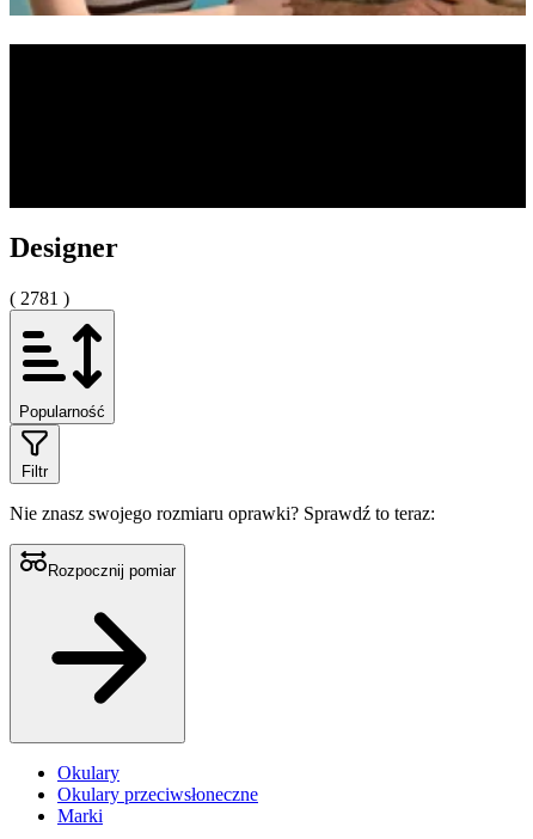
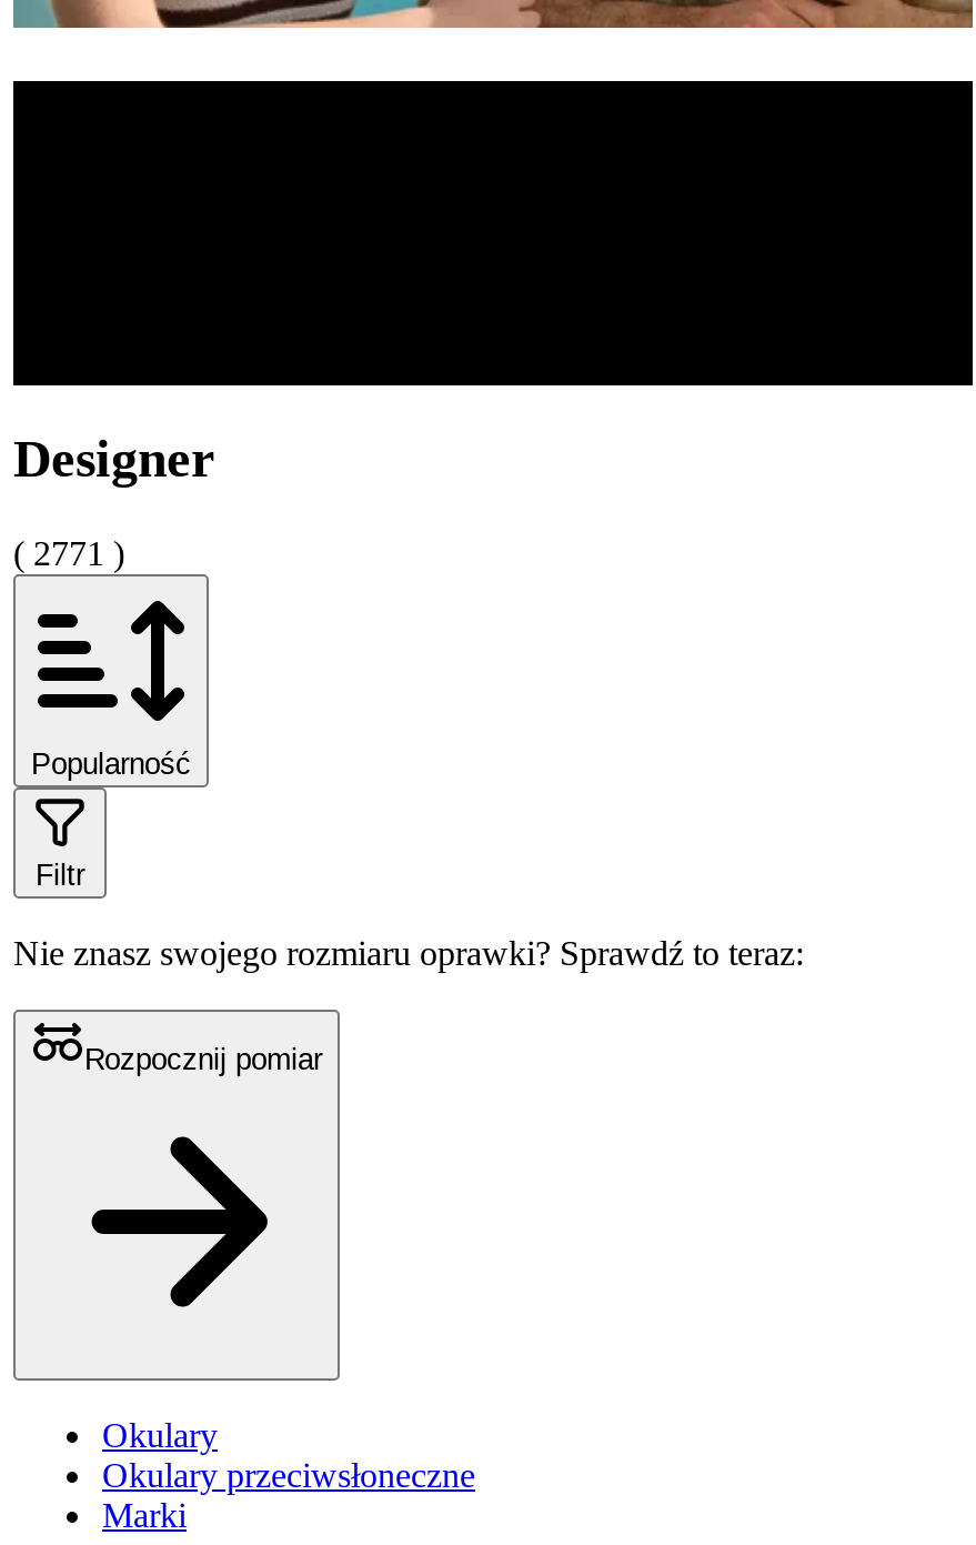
- ( 2781 )
+ ( 2771 )
